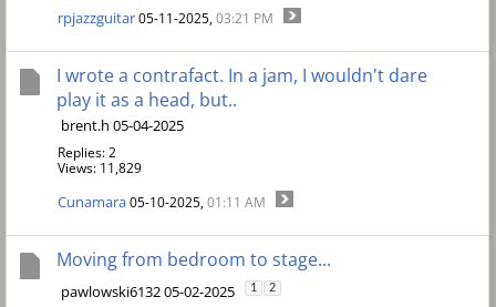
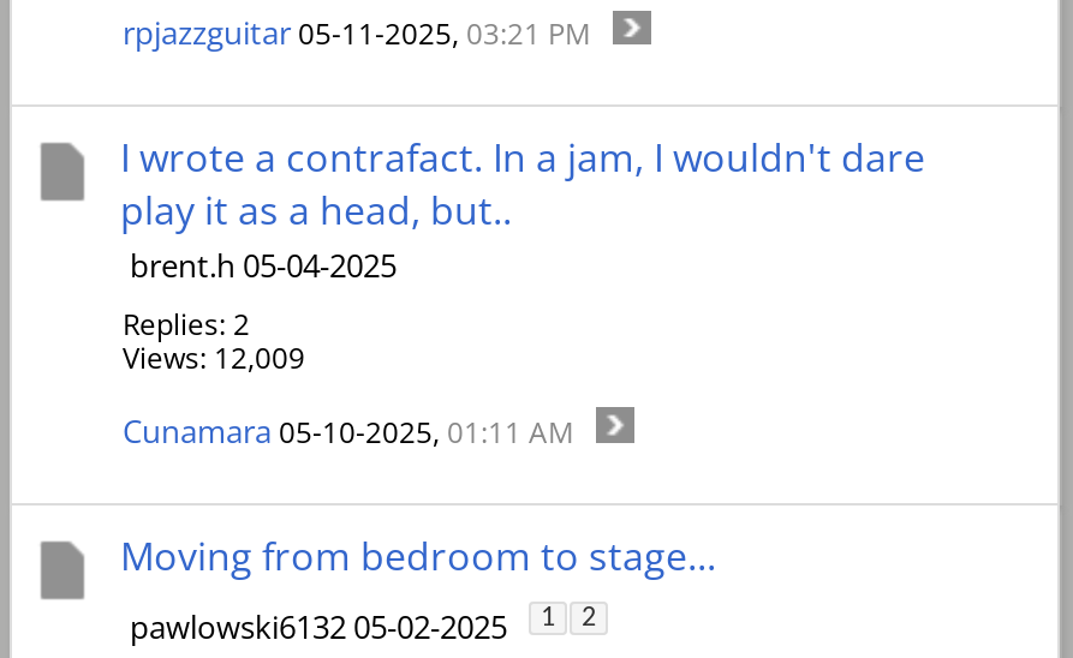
- Views: 11,829
+ Views: 12,009
